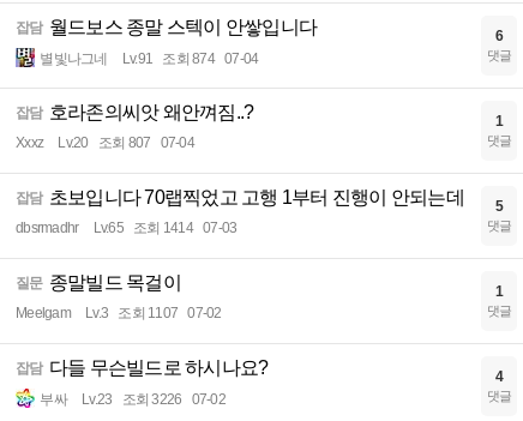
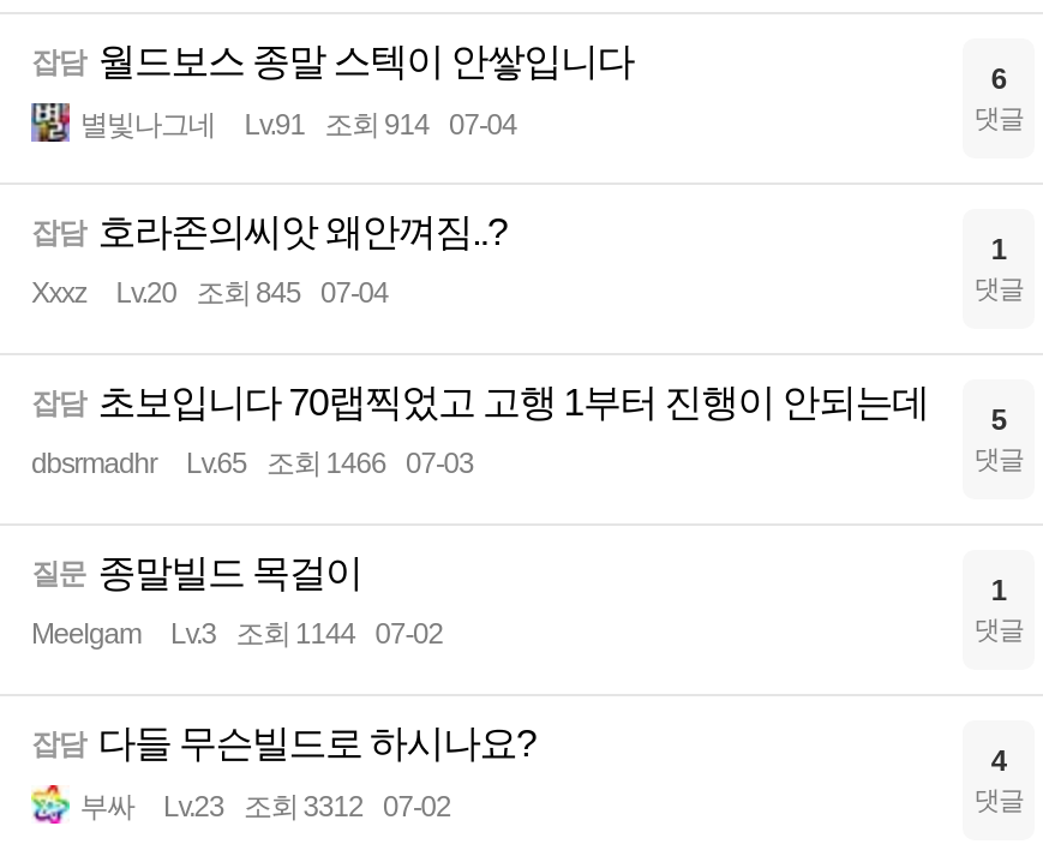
- 별빛나그네 Lv.91 조회 874 07-04
+ 별빛나그네 Lv.91 조회 914 07-04

- Lv.20 조회 807 07-04
+ Lv.20 조회 845 07-04

- dbsrmadhr Lv.65 조회 1414 07-03
+ dbsrmadhr Lv.65 조회 1466 07-03

- Meelgam Lv.3 조회 1107 07-02
+ Meelgam Lv.3 조회 1144 07-02

- 부싸 Lv.23 조회 3226 07-02
+ 부싸 Lv.23 조회 3312 07-02
